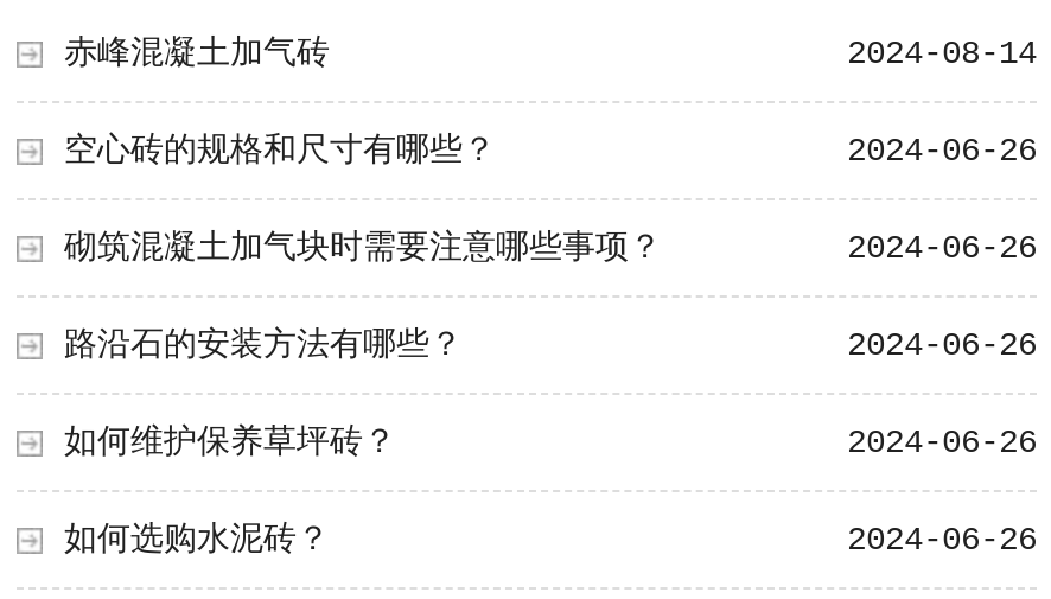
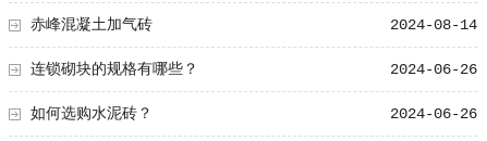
- 空心砖的规格和尺寸有哪些？
- 2024-06-26
- 砌筑混凝土加气块时需要注意哪些事项？
- 2024-06-26
- 路沿石的安装方法有哪些？
- 2024-06-26
- 如何维护保养草坪砖？
+ 连锁砌块的规格有哪些？
